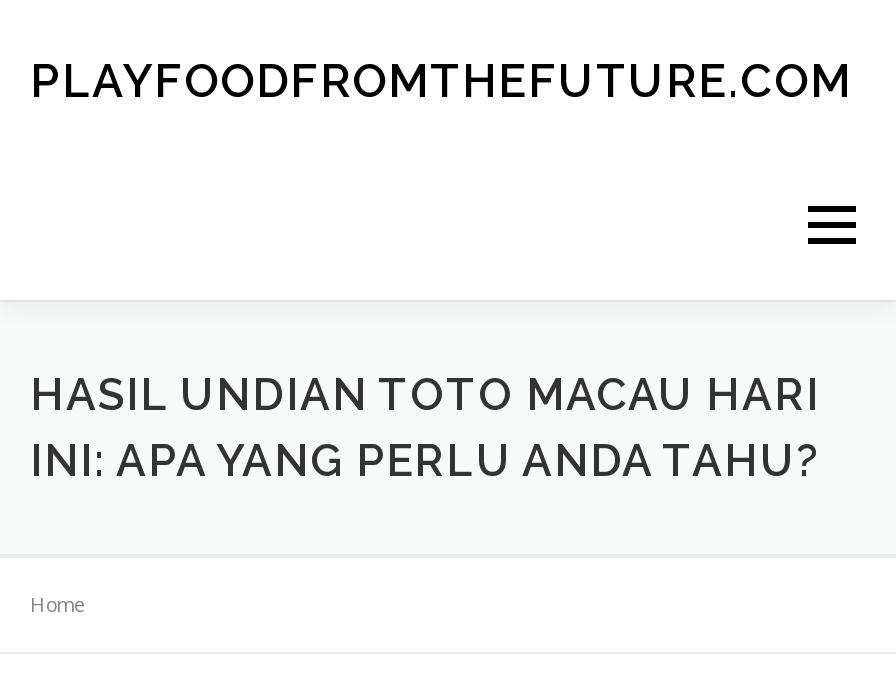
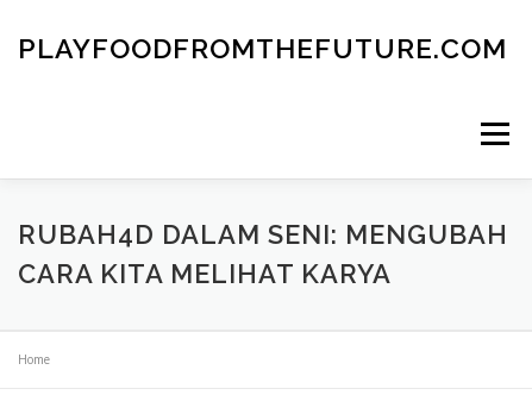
- HASIL UNDIAN TOTO MACAU HARI
- INI: APA YANG PERLU ANDA TAHU?
+ RUBAH4D DALAM SENI: MENGUBAH
+ CARA KITA MELIHAT KARYA
